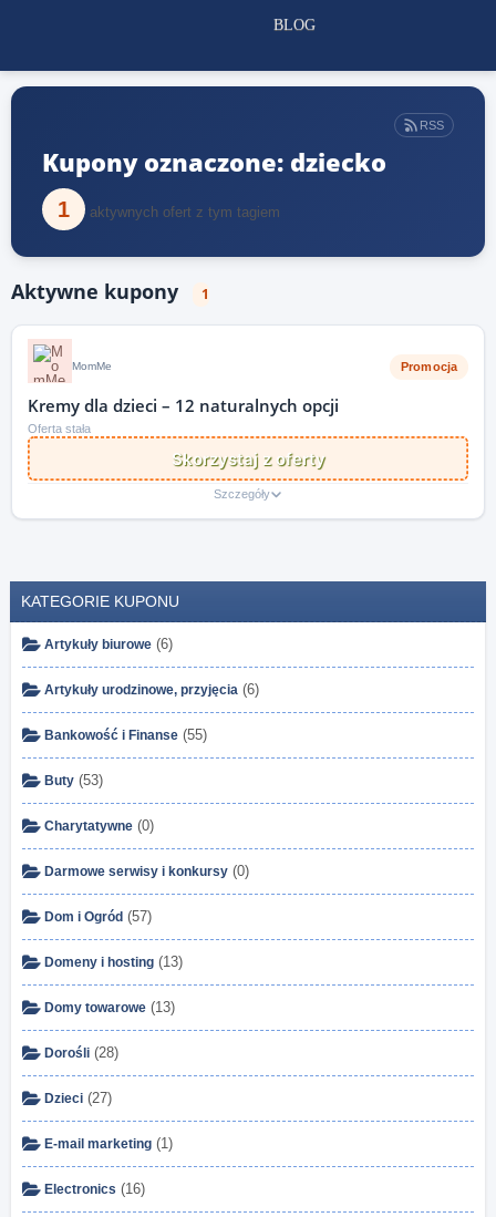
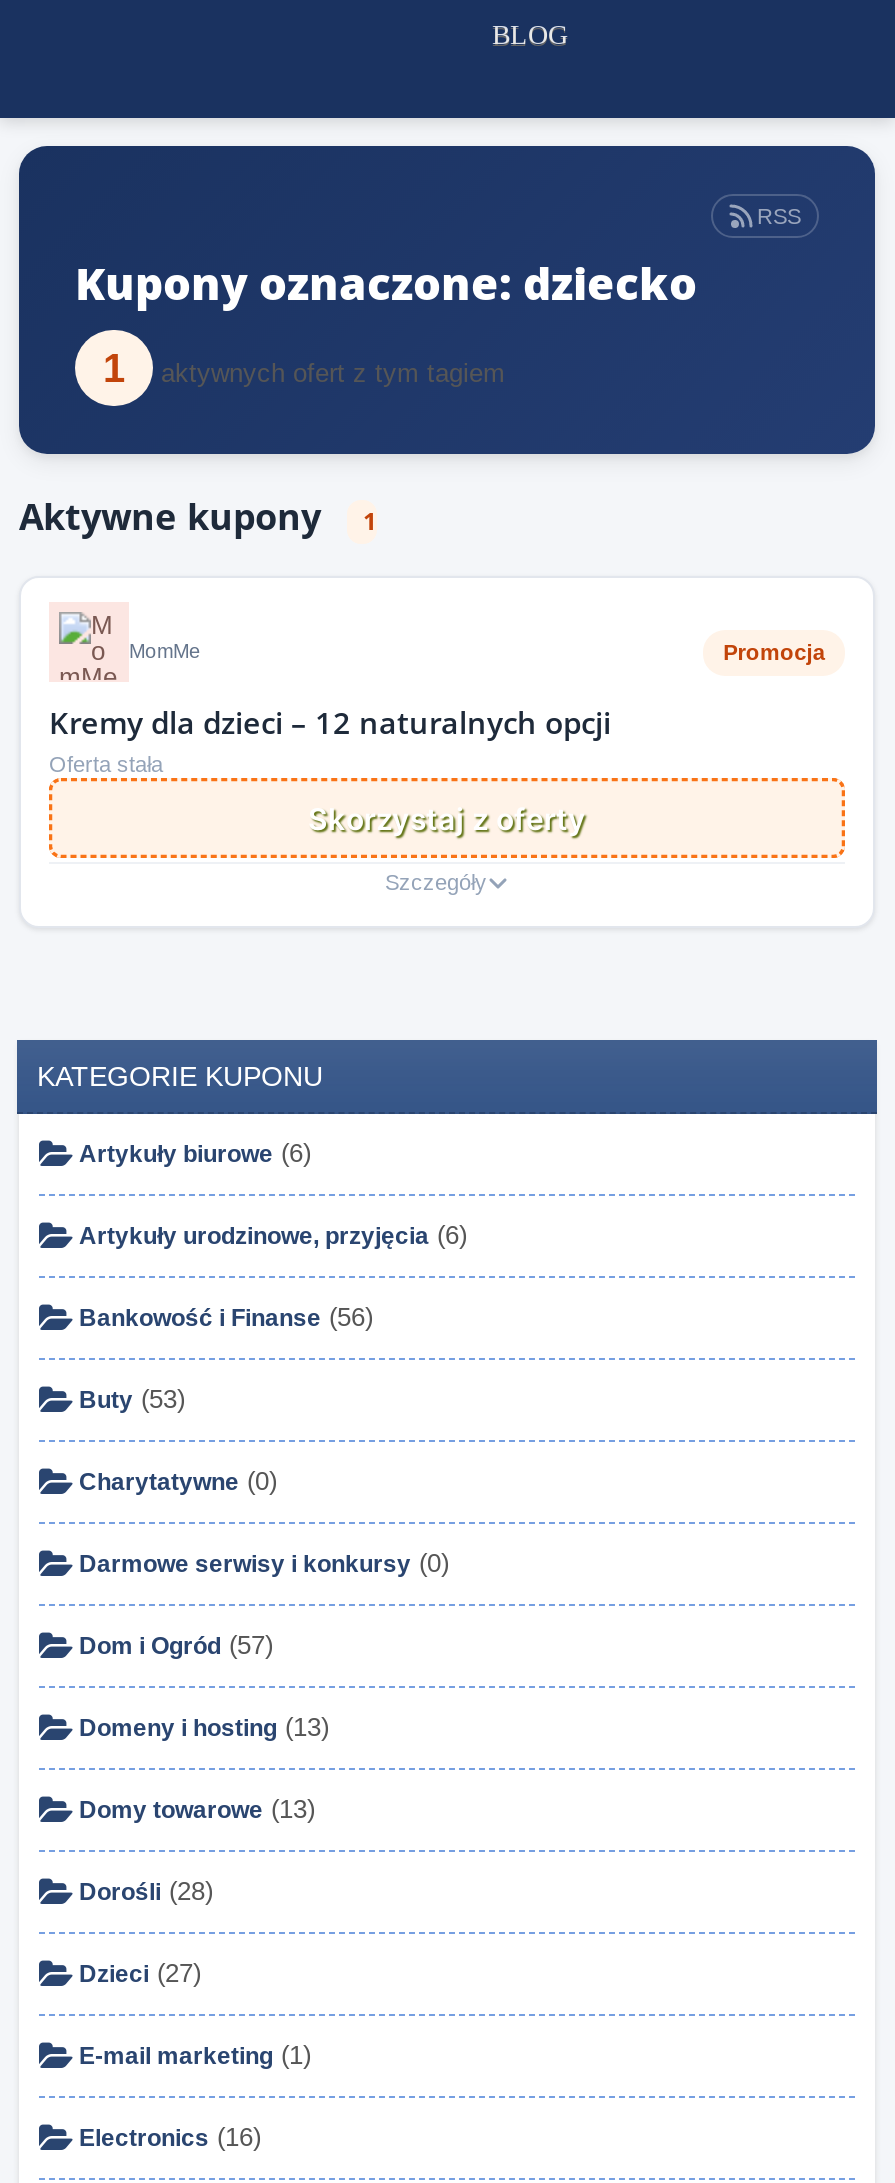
- Bankowość i Finanse (55)
+ Bankowość i Finanse (56)
